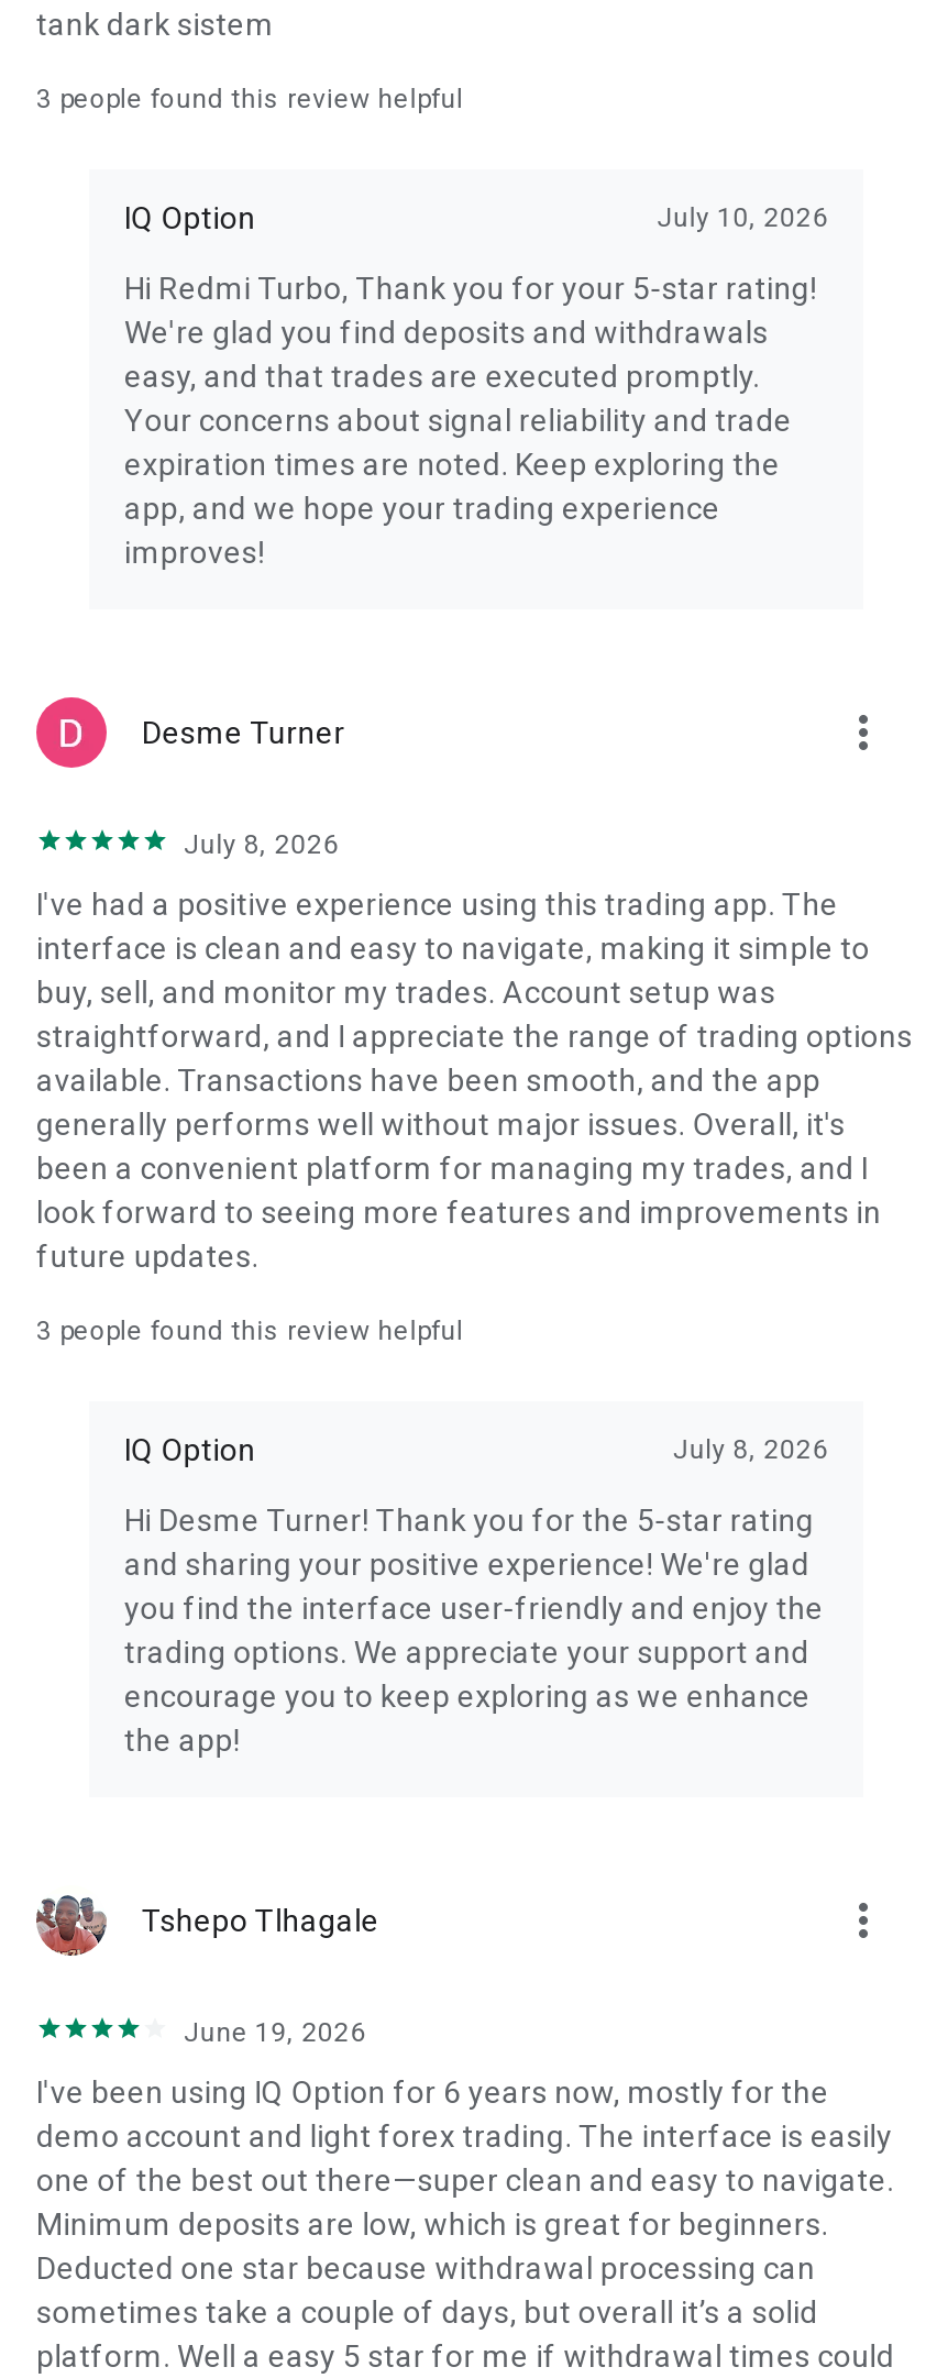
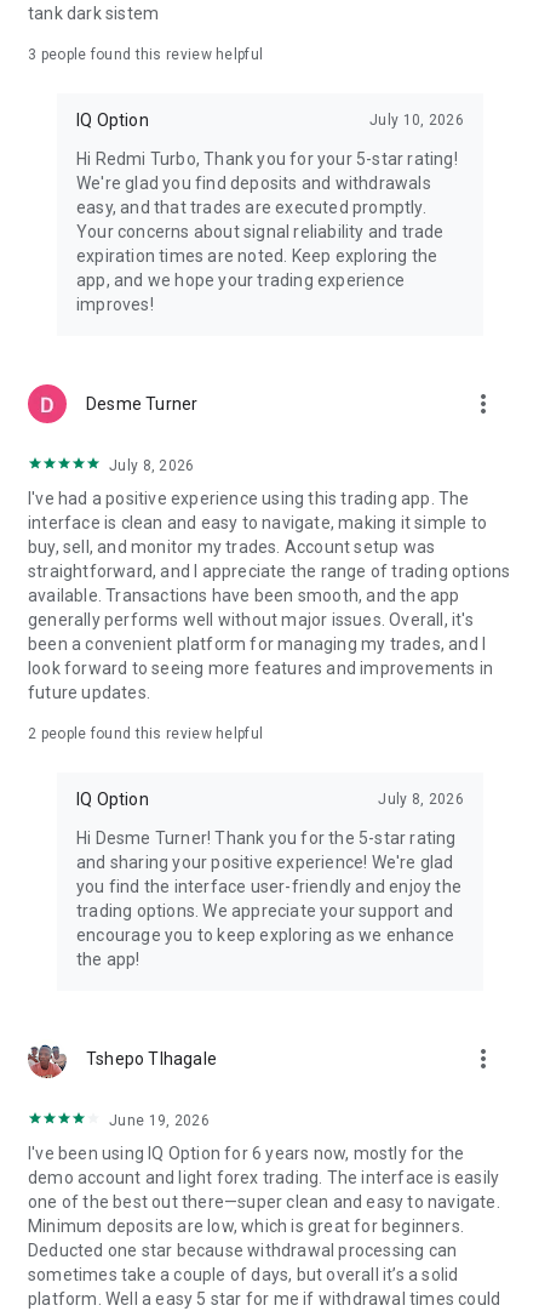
- 3 people found this review helpful
+ 2 people found this review helpful
